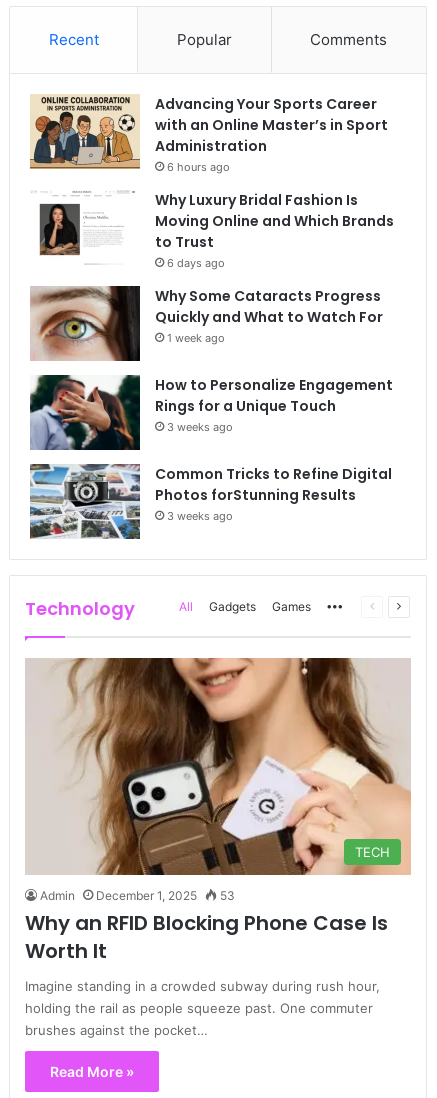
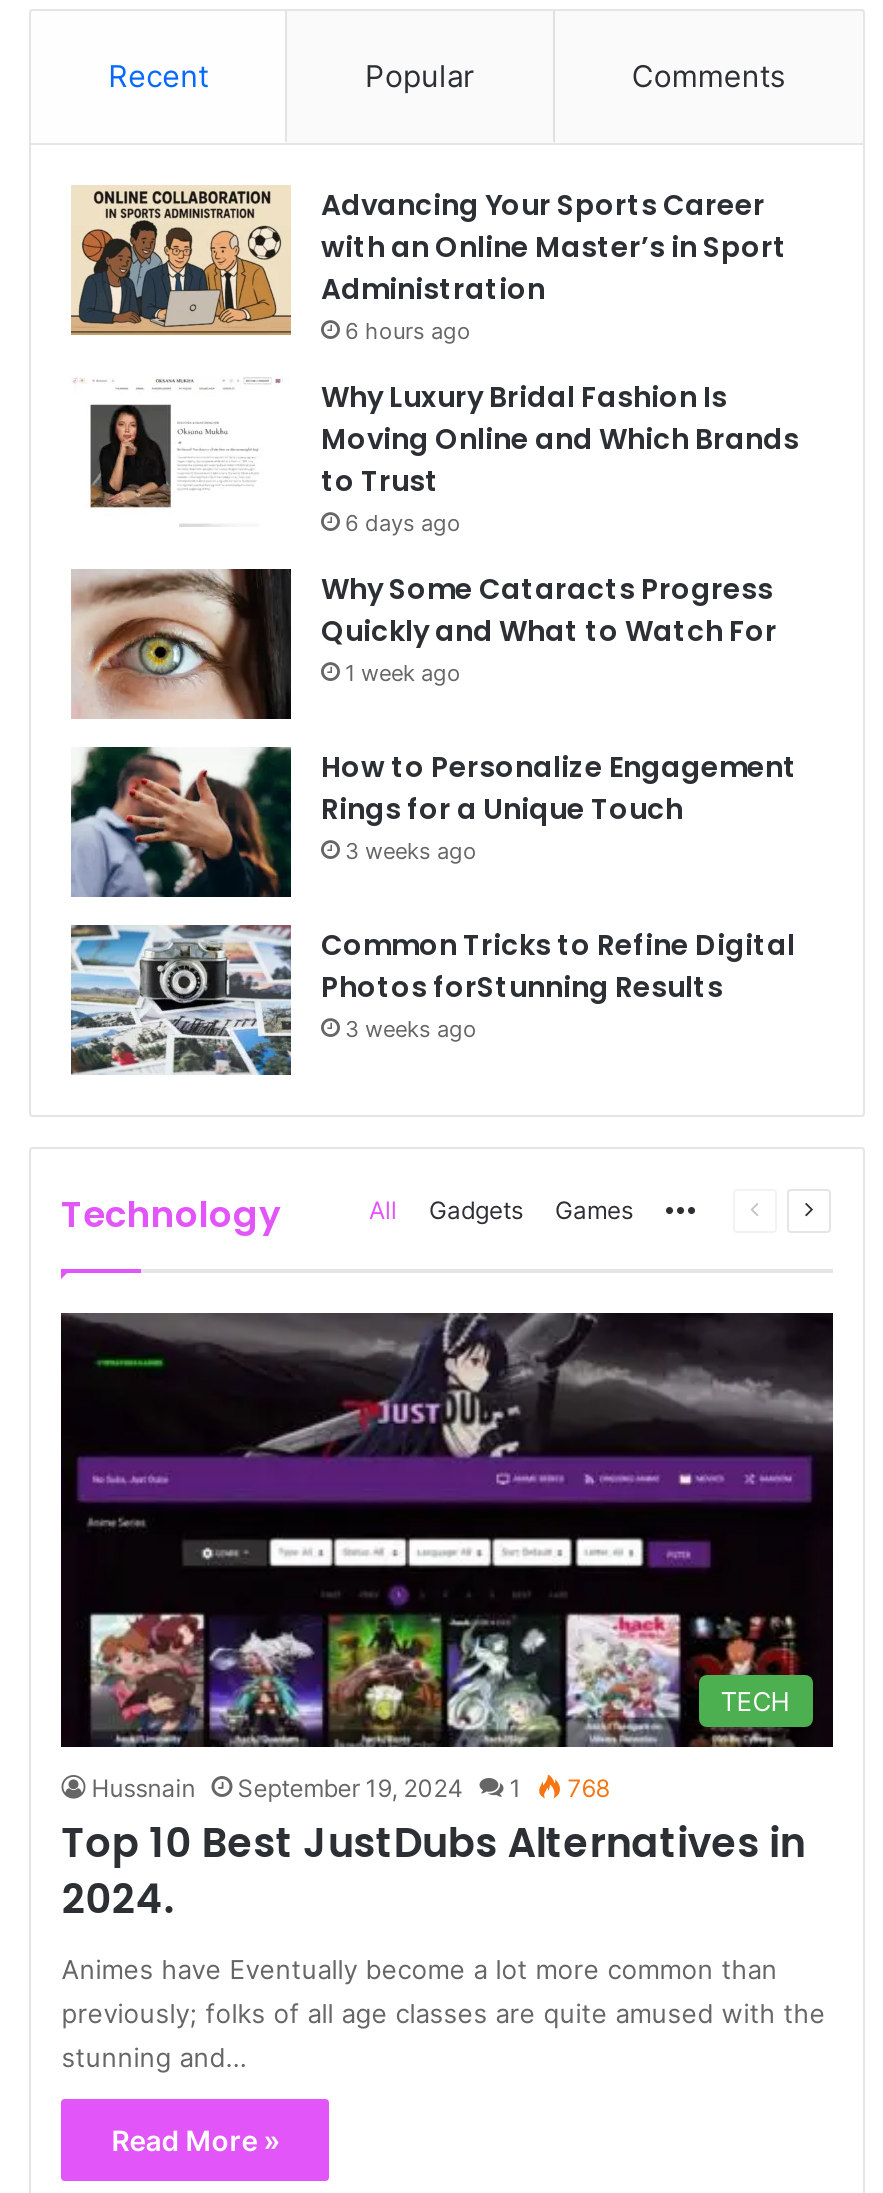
- [image]
- Admin
- December 1, 2025
- 53
- Why an RFID Blocking Phone Case Is
- Worth It
+ [image]
+ Hussnain
+ September 19, 2024
+ 1
+ 768
+ Top 10 Best JustDubs Alternatives in
+ 2024.

- Imagine standing in a crowded subway during rush hour,
- holding the rail as people squeeze past. One commuter
- brushes against the pocket…
+ Animes have Eventually become a lot more common than
+ previously; folks of all age classes are quite amused with the
+ stunning and…
